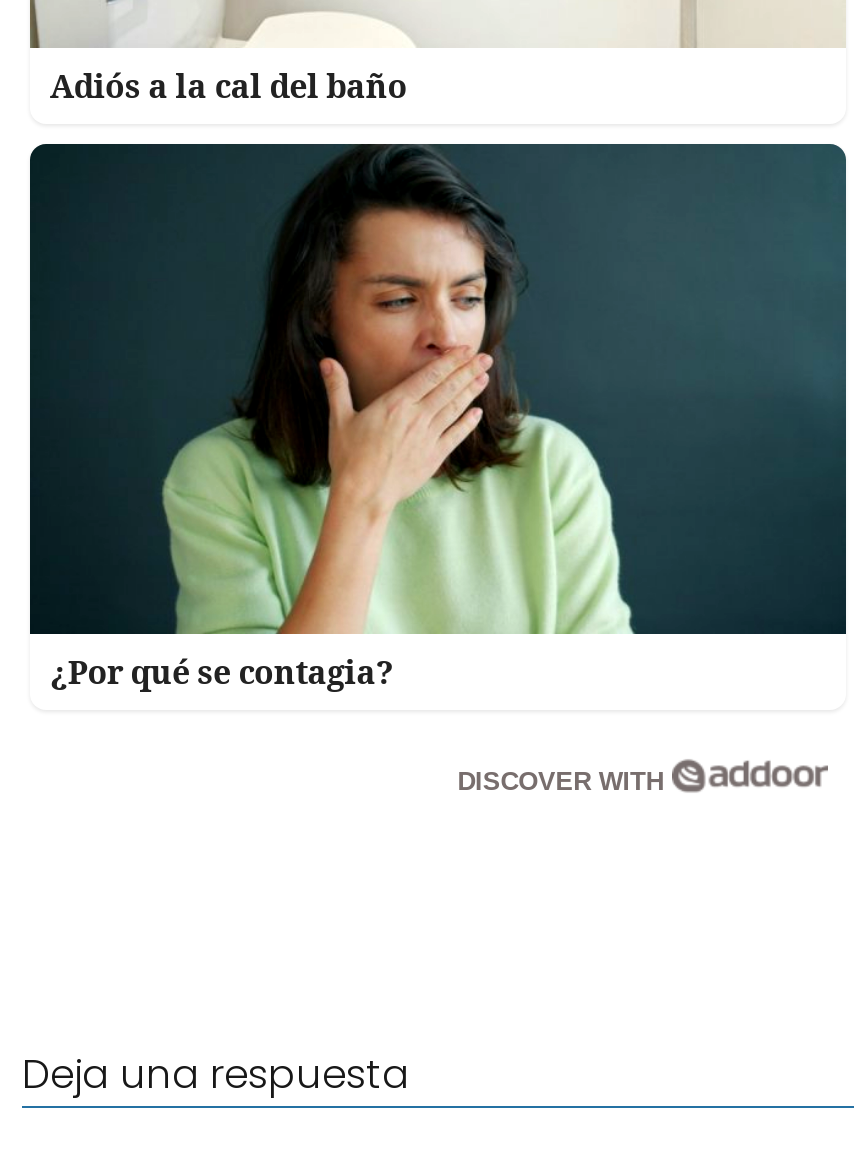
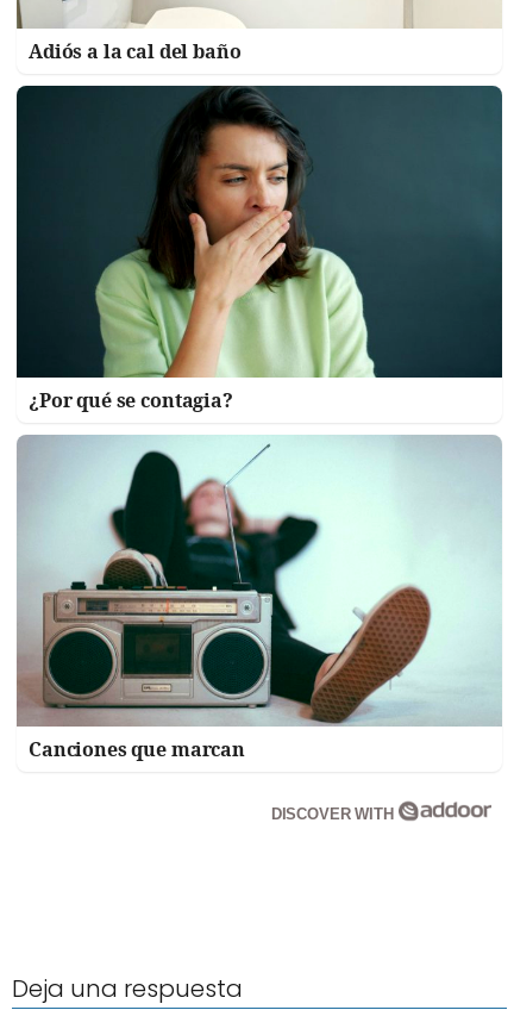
+ [image]
+ Canciones que marcan
